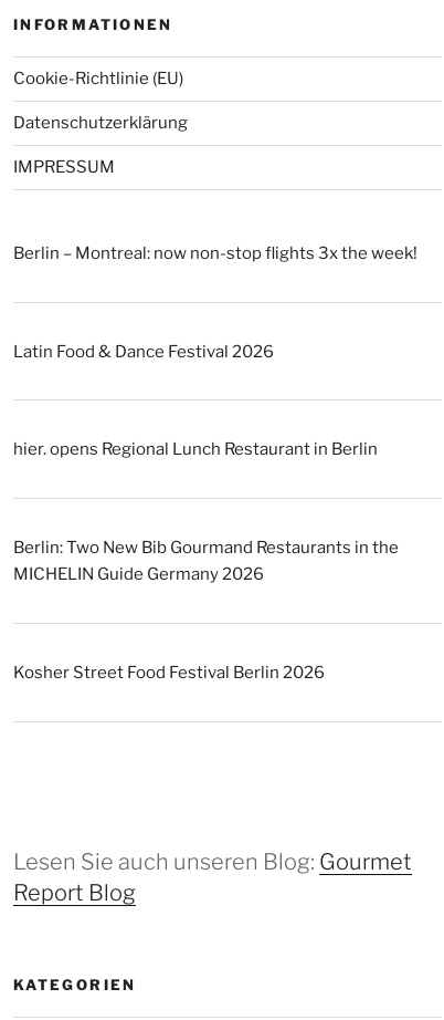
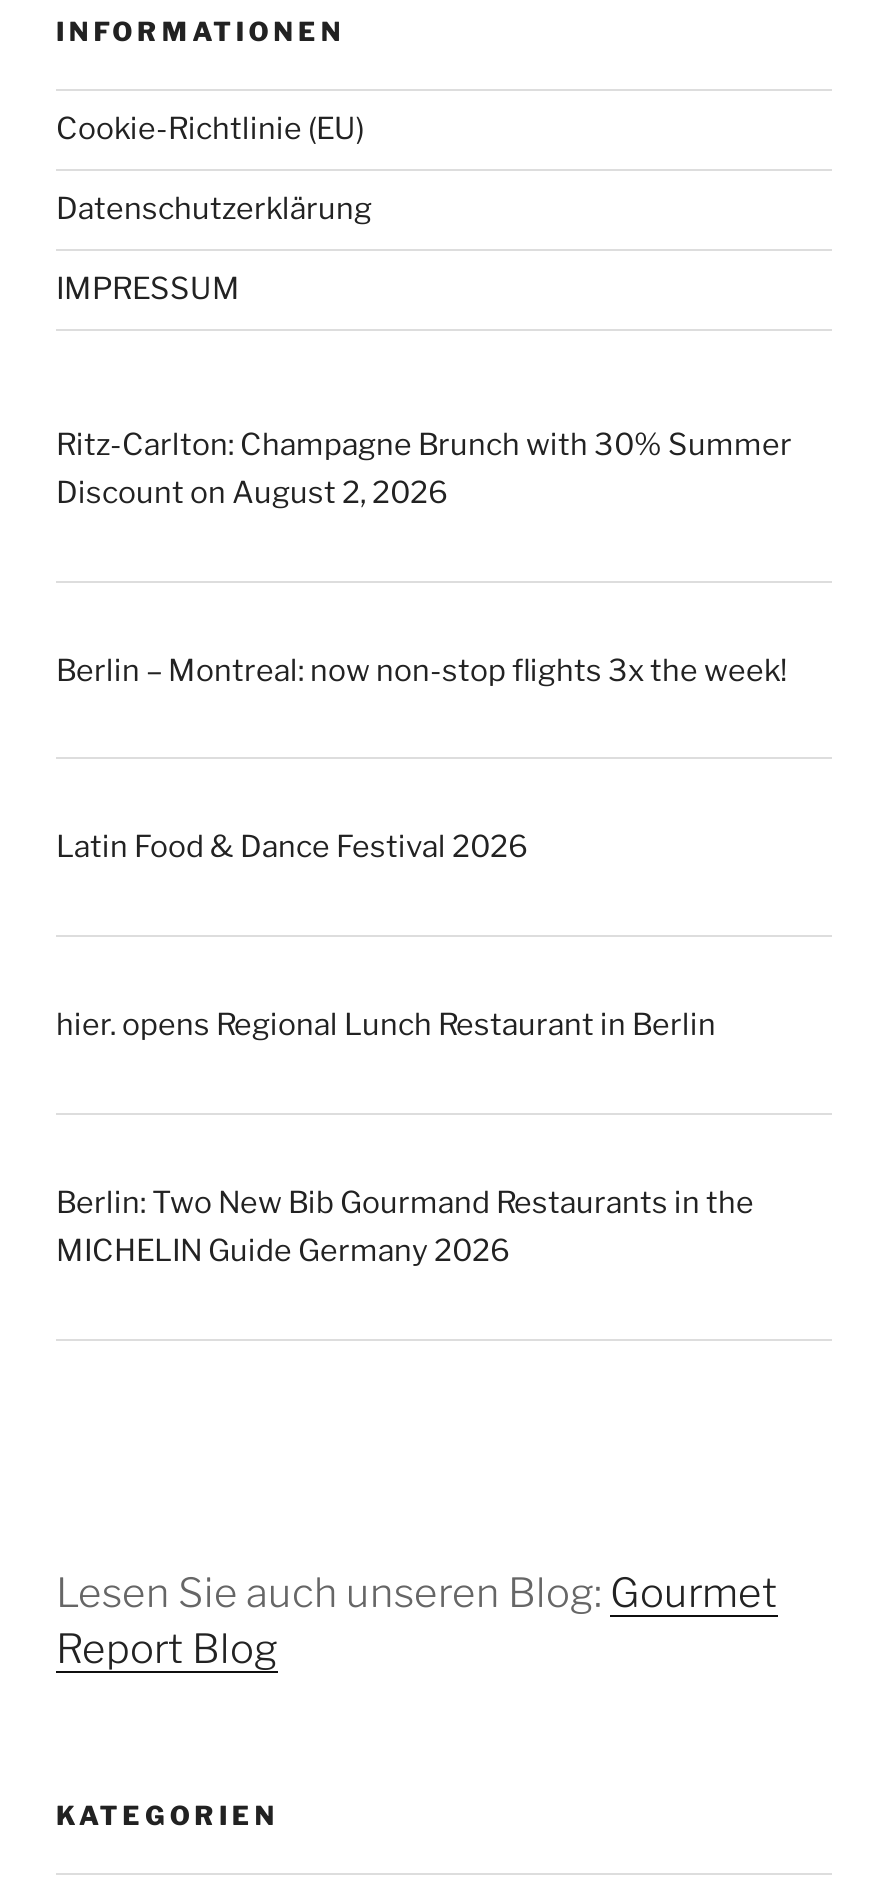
+ Ritz-Carlton: Champagne Brunch with 30% Summer
+ Discount on August 2, 2026

moved down: Berlin – Montreal: now non-stop flights 3x the week! | Latin Food & Dance Festival 2026 | hier. opens Regional Lunch Restaurant in Berlin | Berlin: Two New Bib Gourmand Restaurants in the | MICHELIN Guide Germany 2026

- Kosher Street Food Festival Berlin 2026
